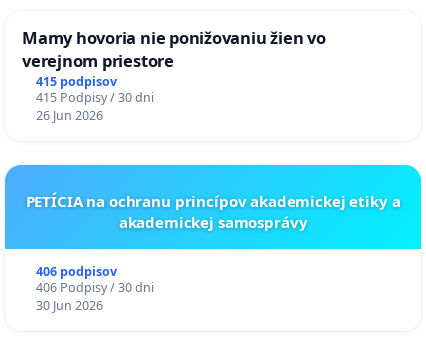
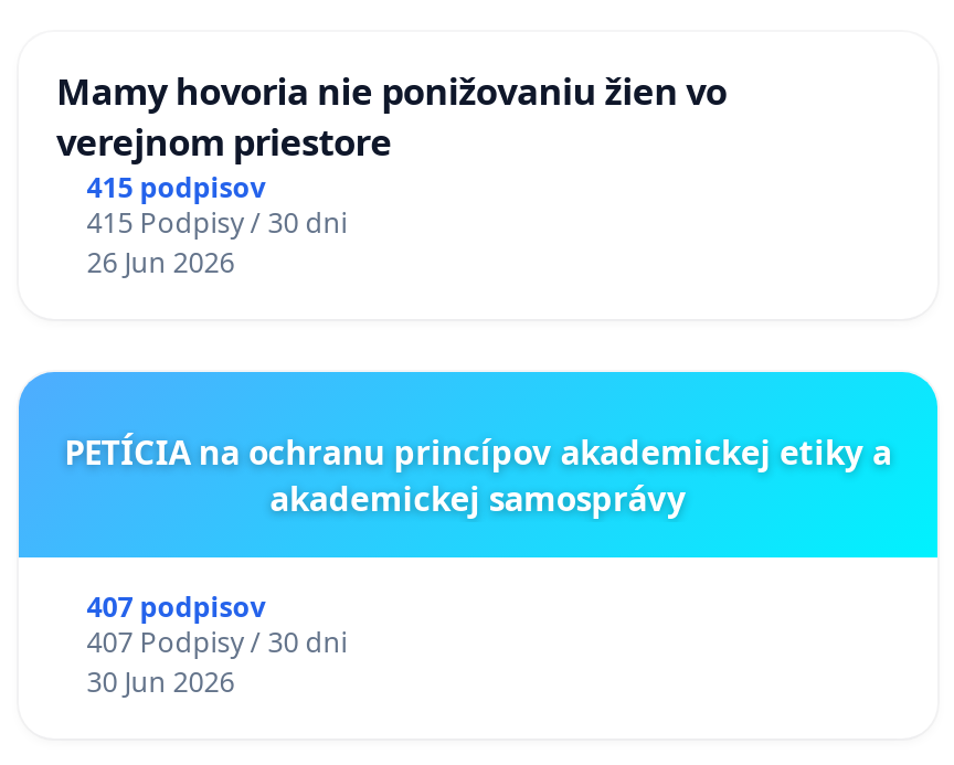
- 406 podpisov
+ 407 podpisov

- 406 Podpisy / 30 dni
+ 407 Podpisy / 30 dni
